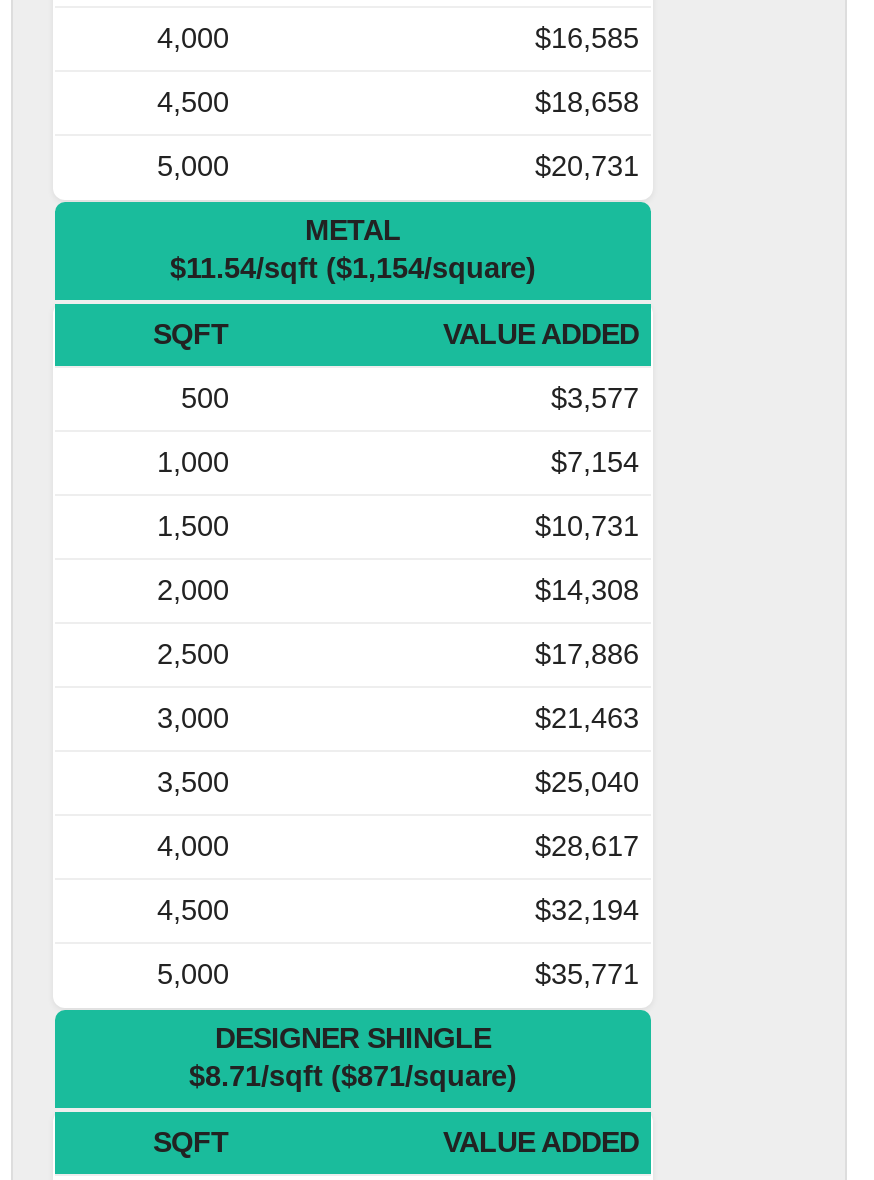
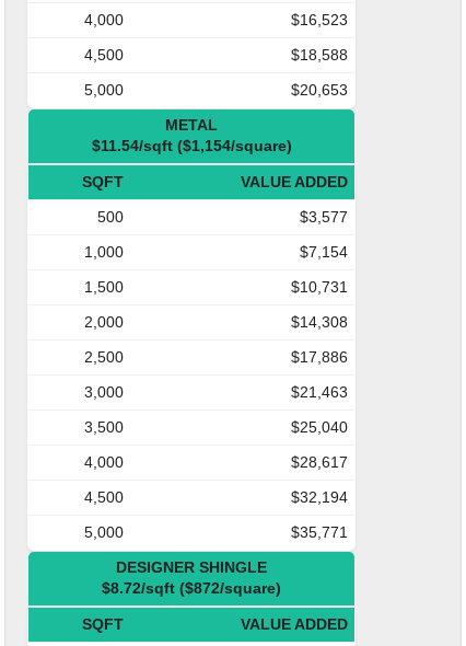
- $16,585
+ $16,523

- $18,658
+ $18,588

- $20,731
+ $20,653

- $8.71/sqft ($871/square)
+ $8.72/sqft ($872/square)
